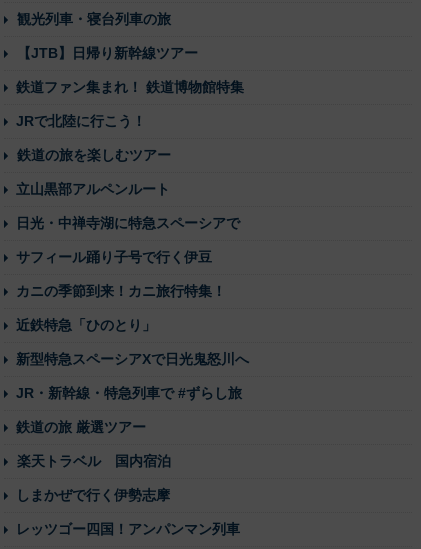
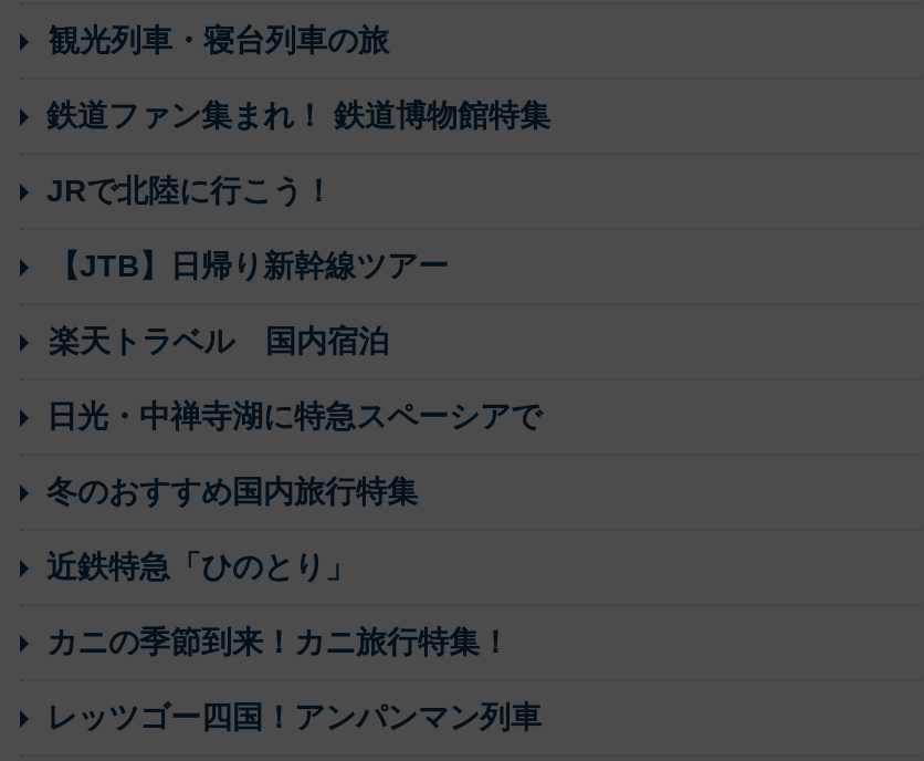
moved down: 【JTB】日帰り新幹線ツアー

- 鉄道の旅を楽しむツアー

- 立山黒部アルペンルート

- サフィール踊り子号で行く伊豆
+ 冬のおすすめ国内旅行特集

moved up: 近鉄特急「ひのとり」

- 新型特急スペーシアXで日光鬼怒川へ
- JR・新幹線・特急列車で #ずらし旅
- 鉄道の旅 厳選ツアー
- しまかぜで行く伊勢志摩

moved up: 楽天トラベル 国内宿泊
